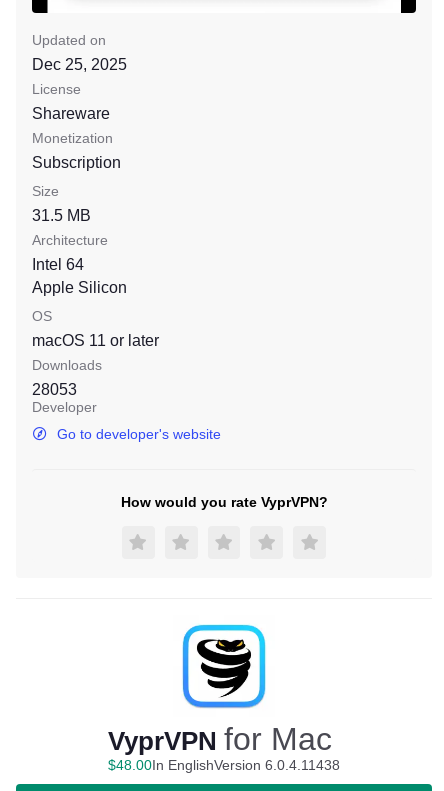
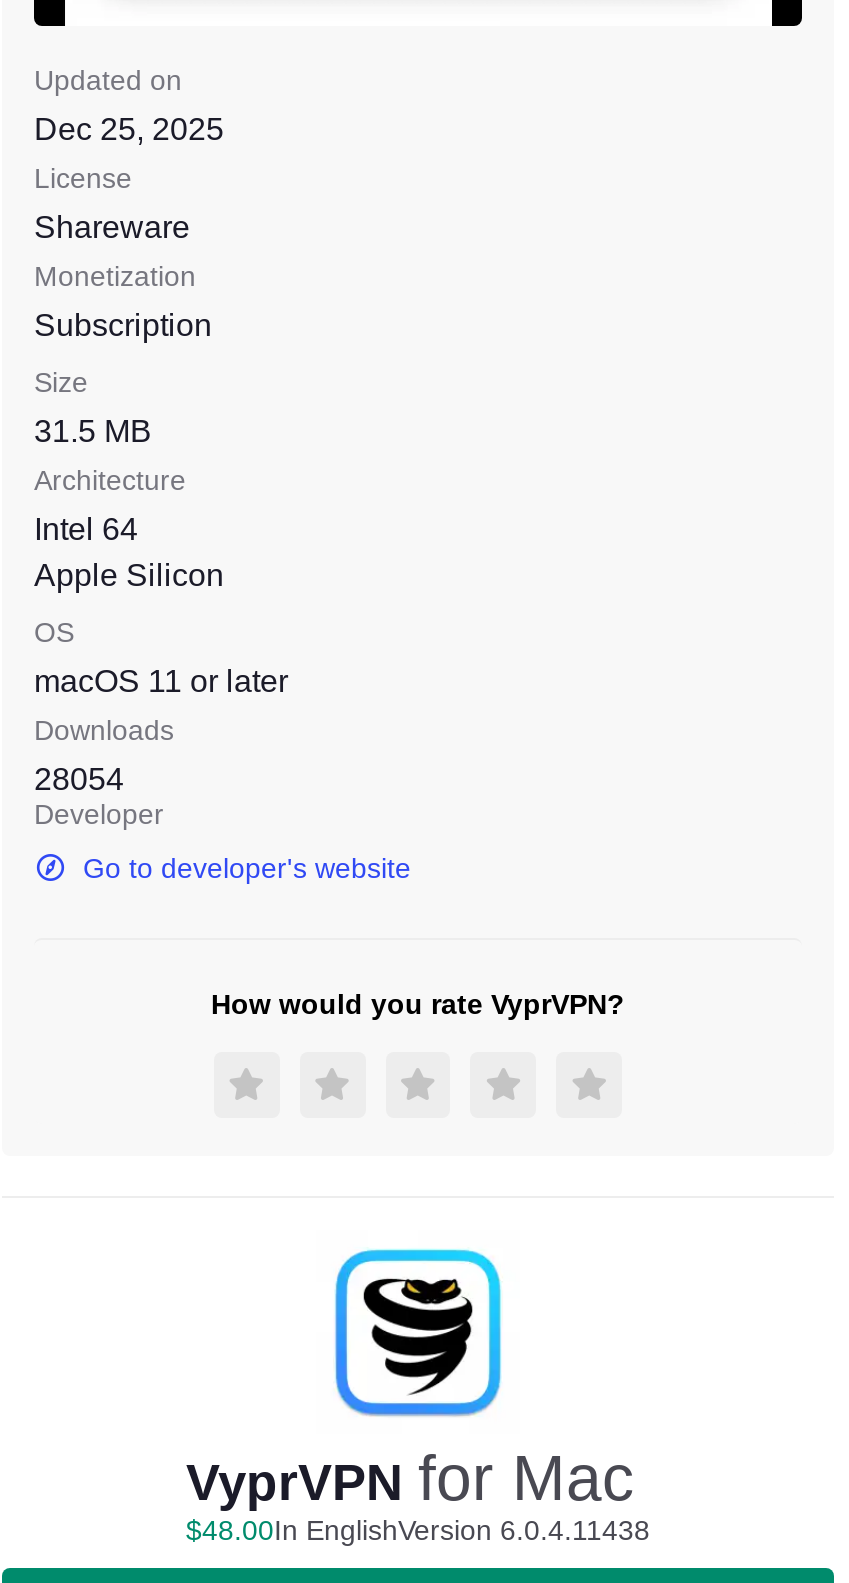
- 28053
+ 28054
